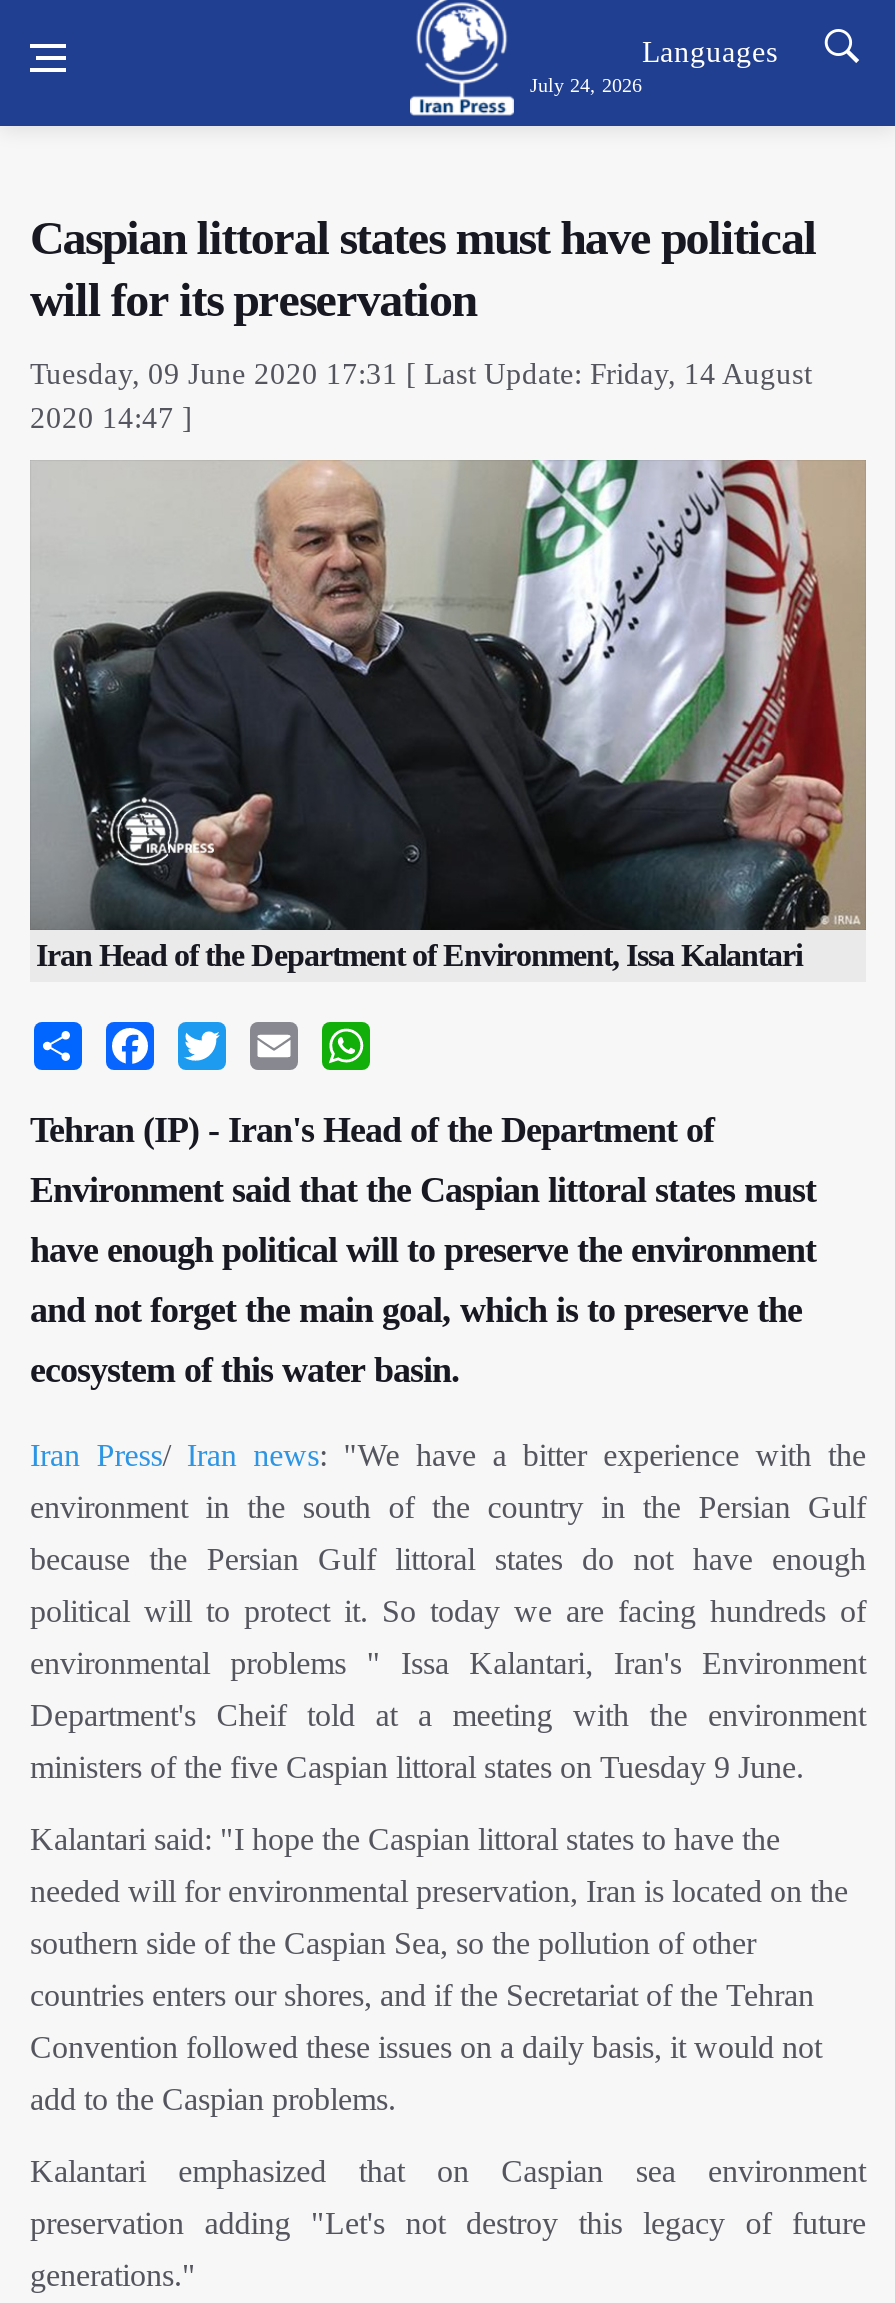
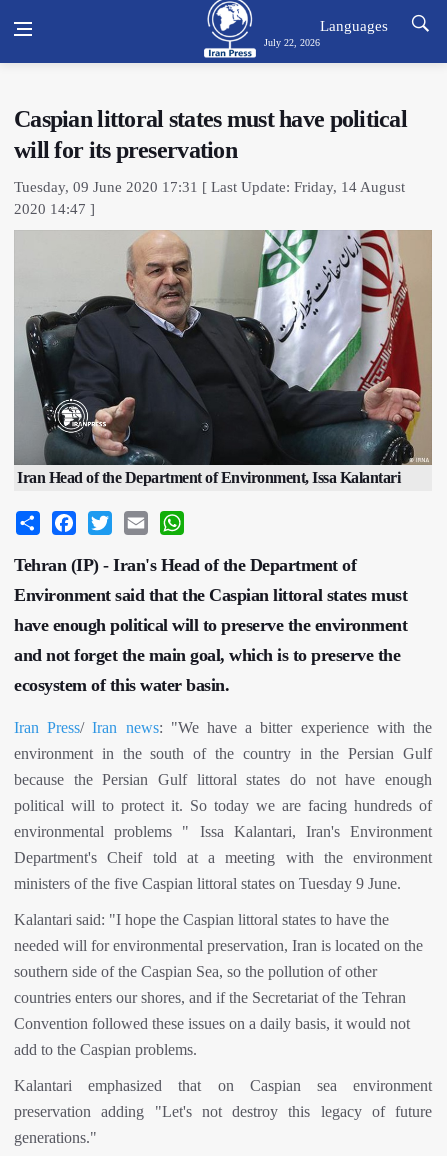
- July 24, 2026
+ July 22, 2026
